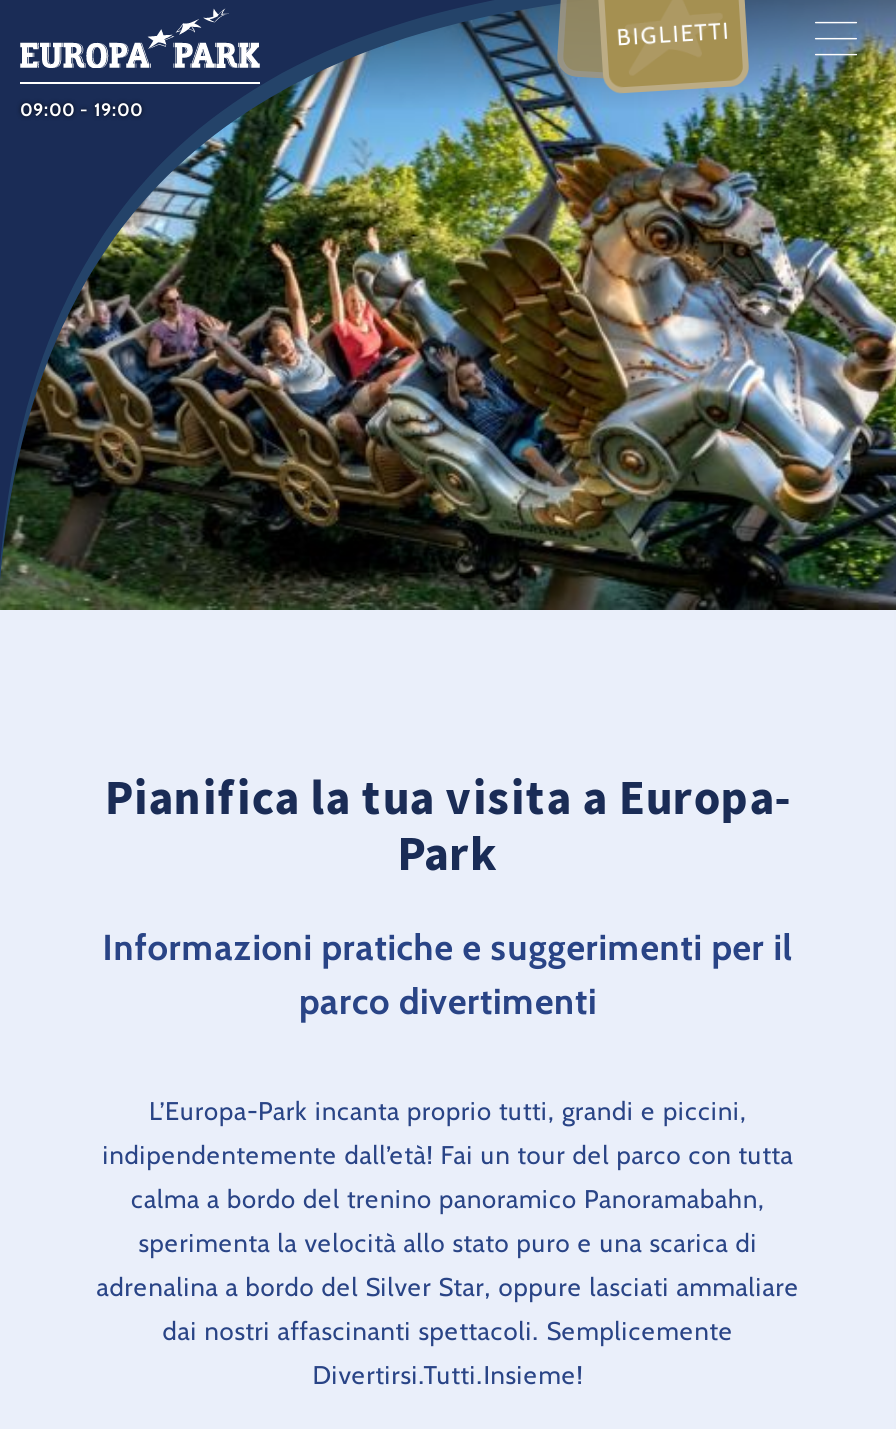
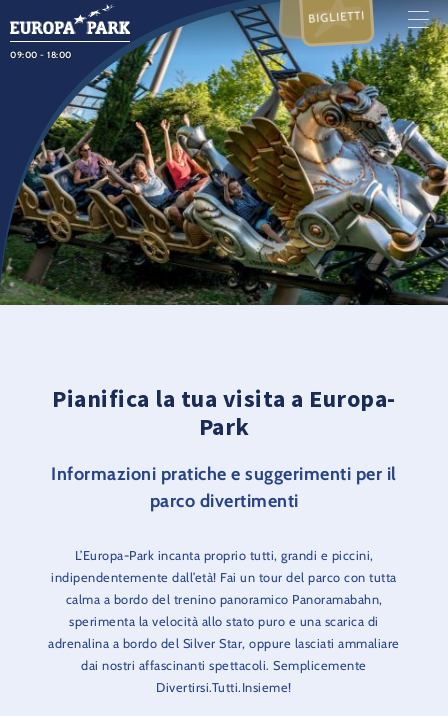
- 09:00 - 19:00
+ 09:00 - 18:00
